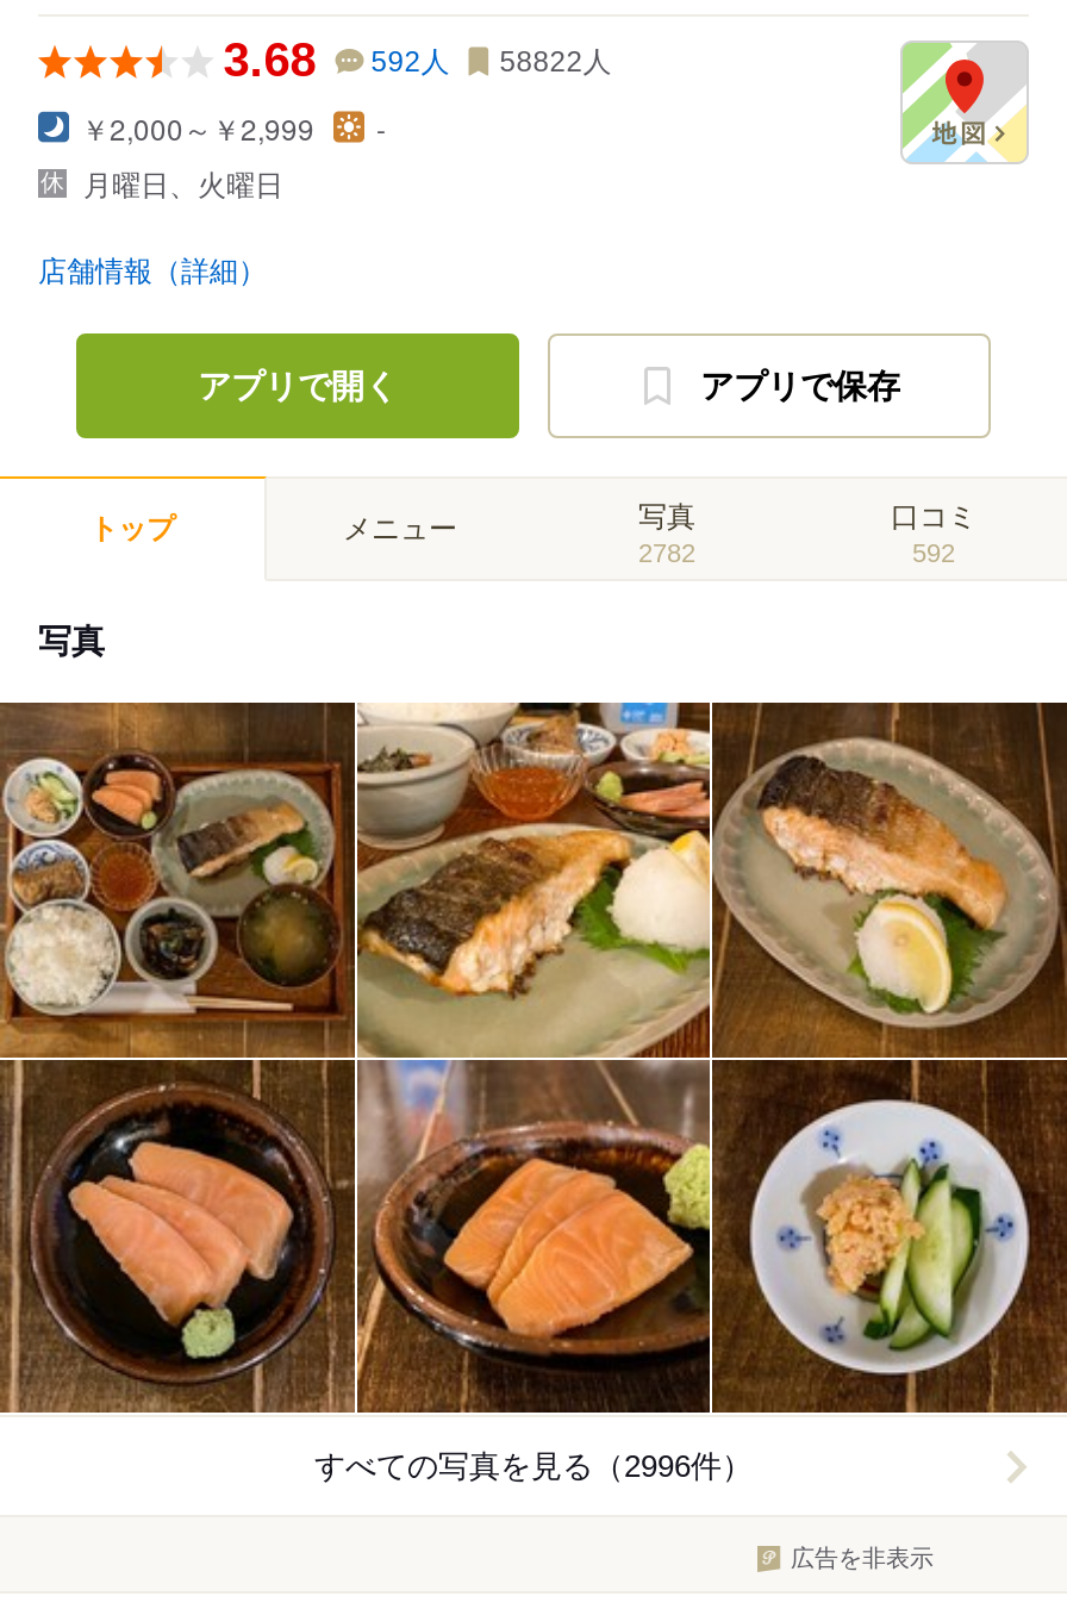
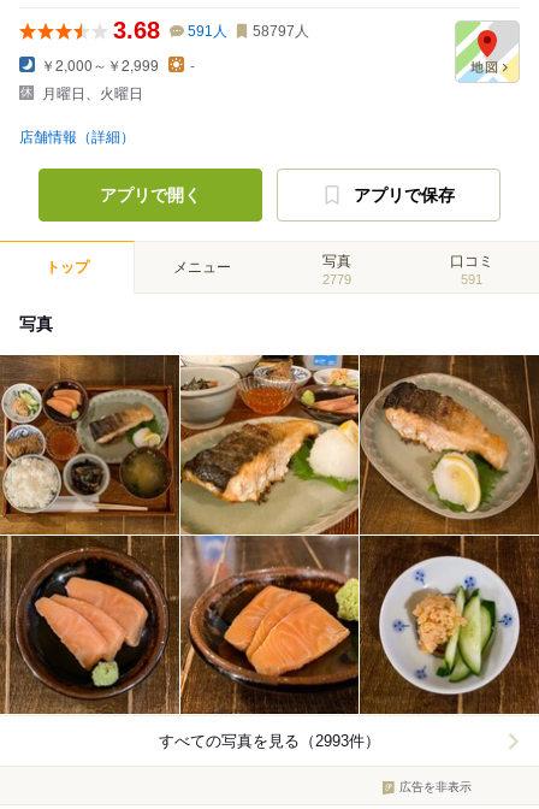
- 592人
+ 591人

- 58822人
+ 58797人

- 2782
+ 2779

- 592
+ 591

- すべての写真を見る（2996件）
+ すべての写真を見る（2993件）
